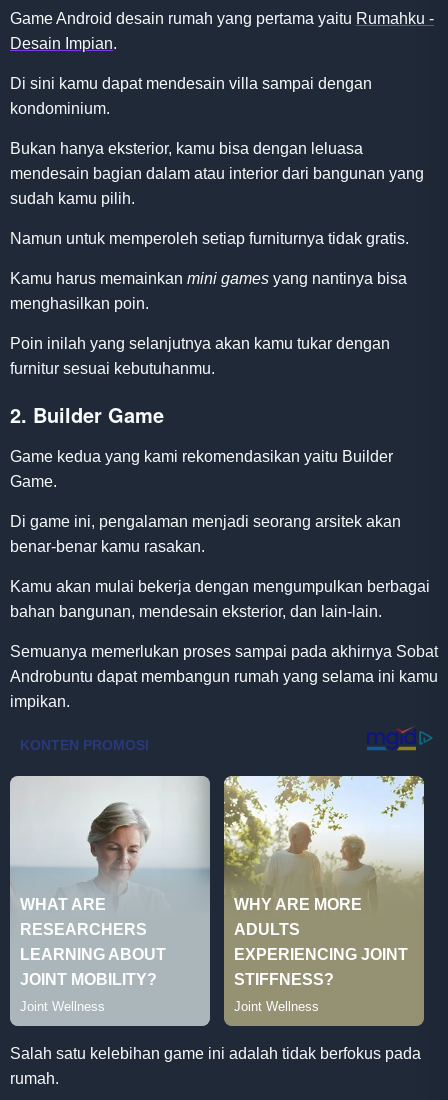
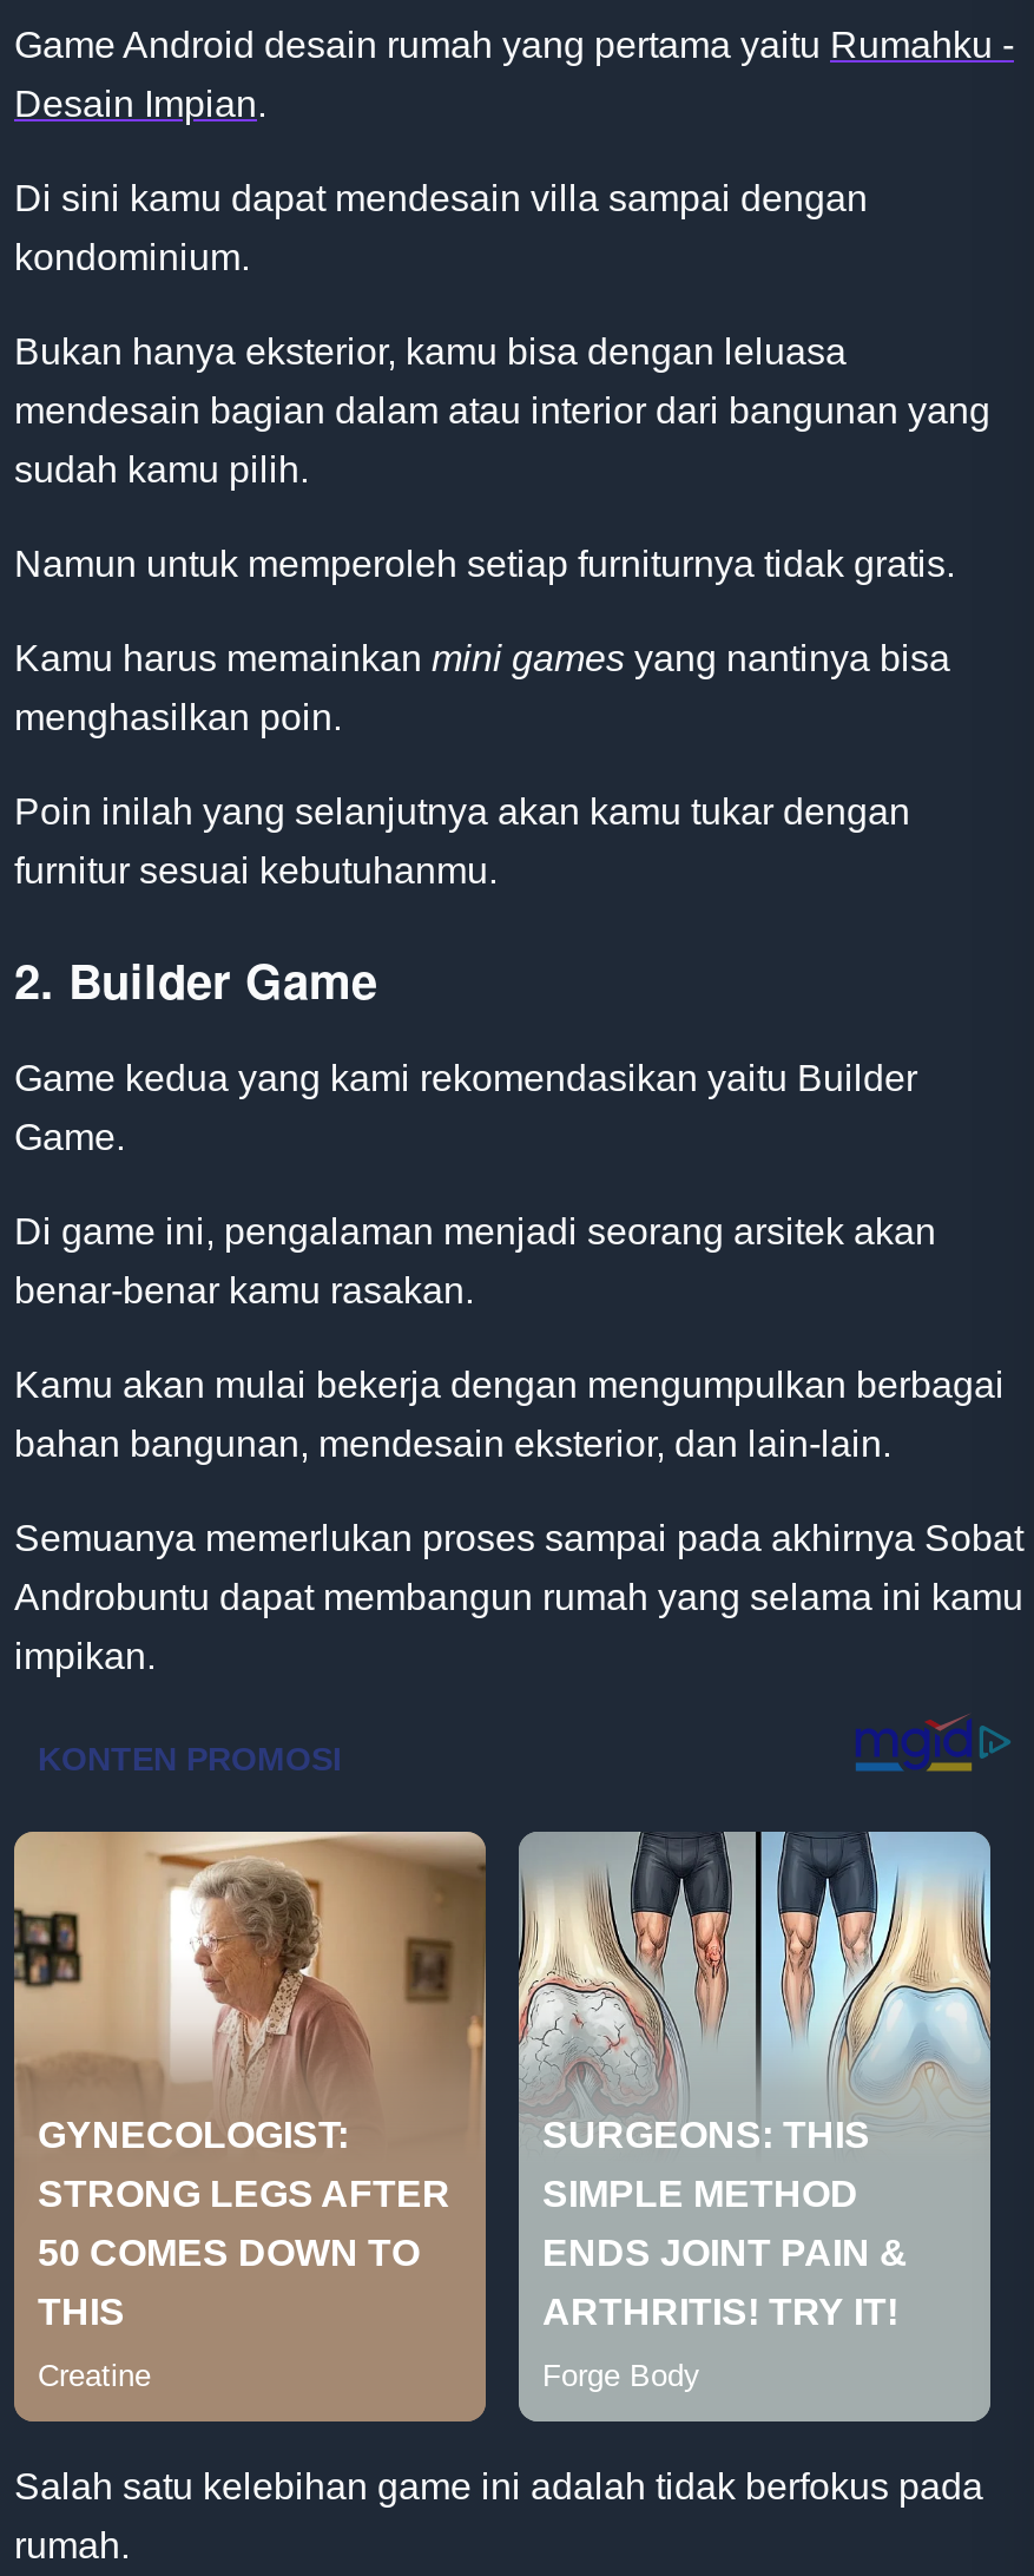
- [image]
+ [image]

- [image]
+ [image]
